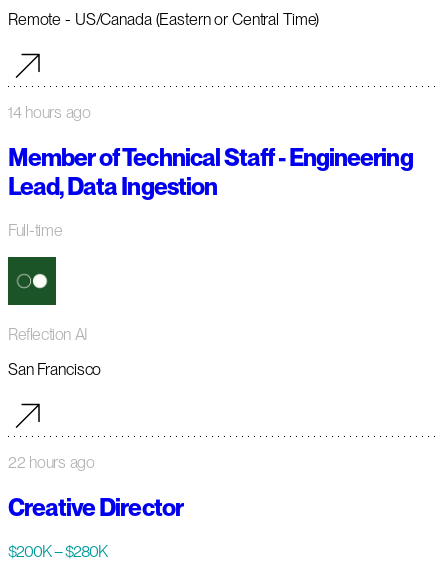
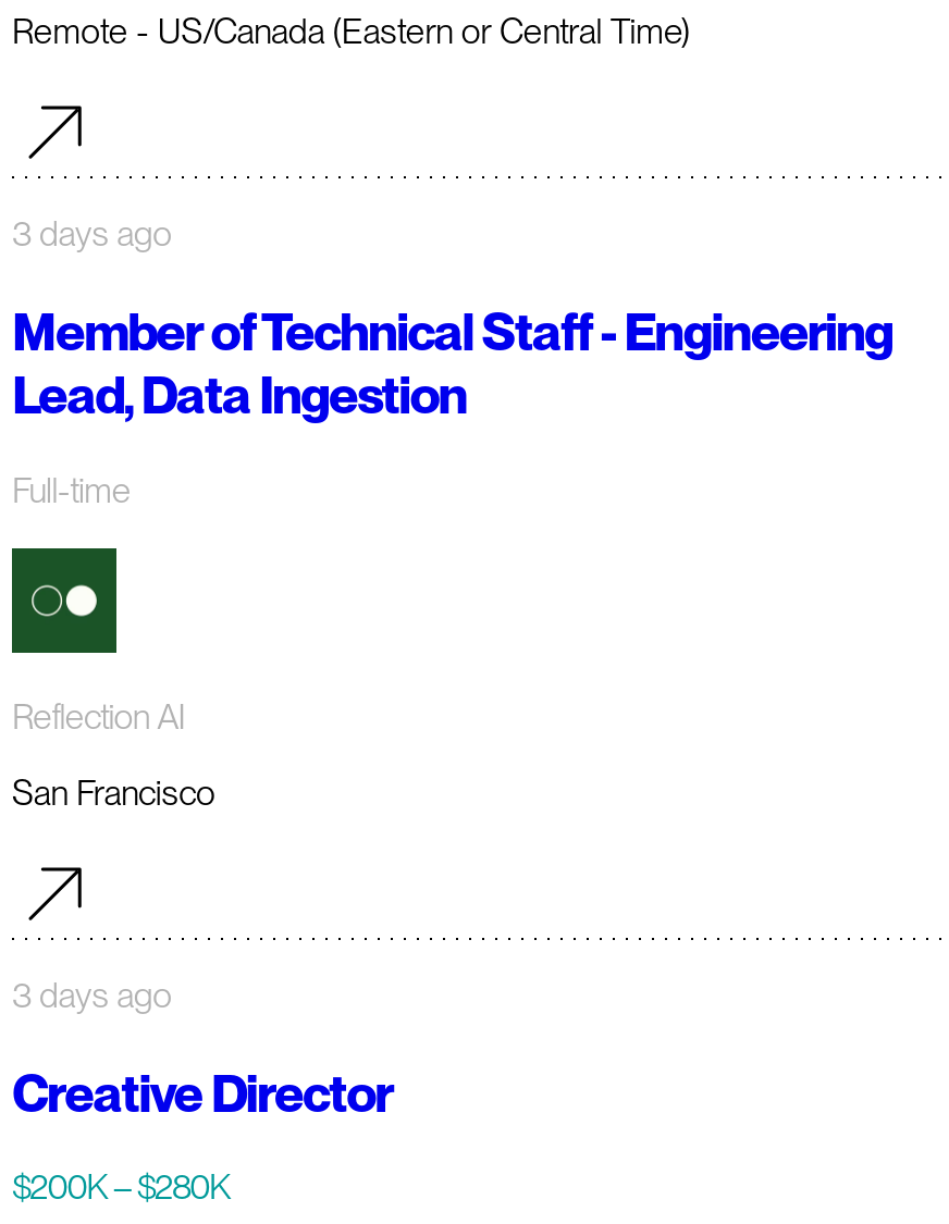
- 14 hours ago
+ 3 days ago

- 22 hours ago
+ 3 days ago
